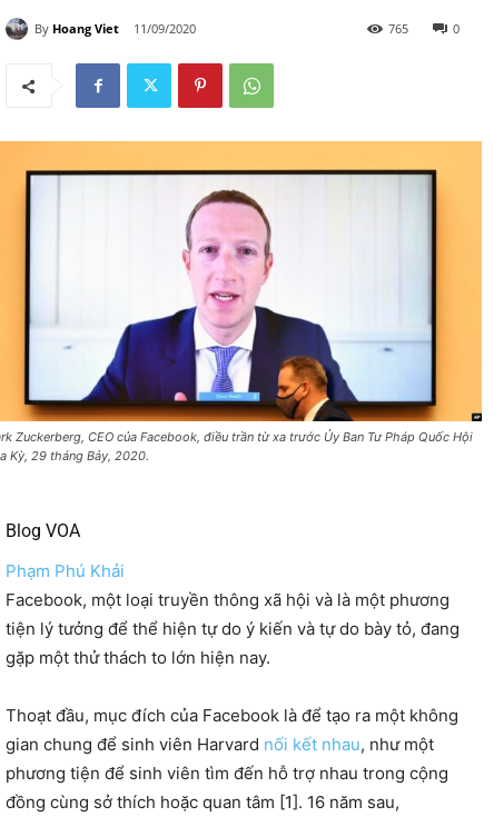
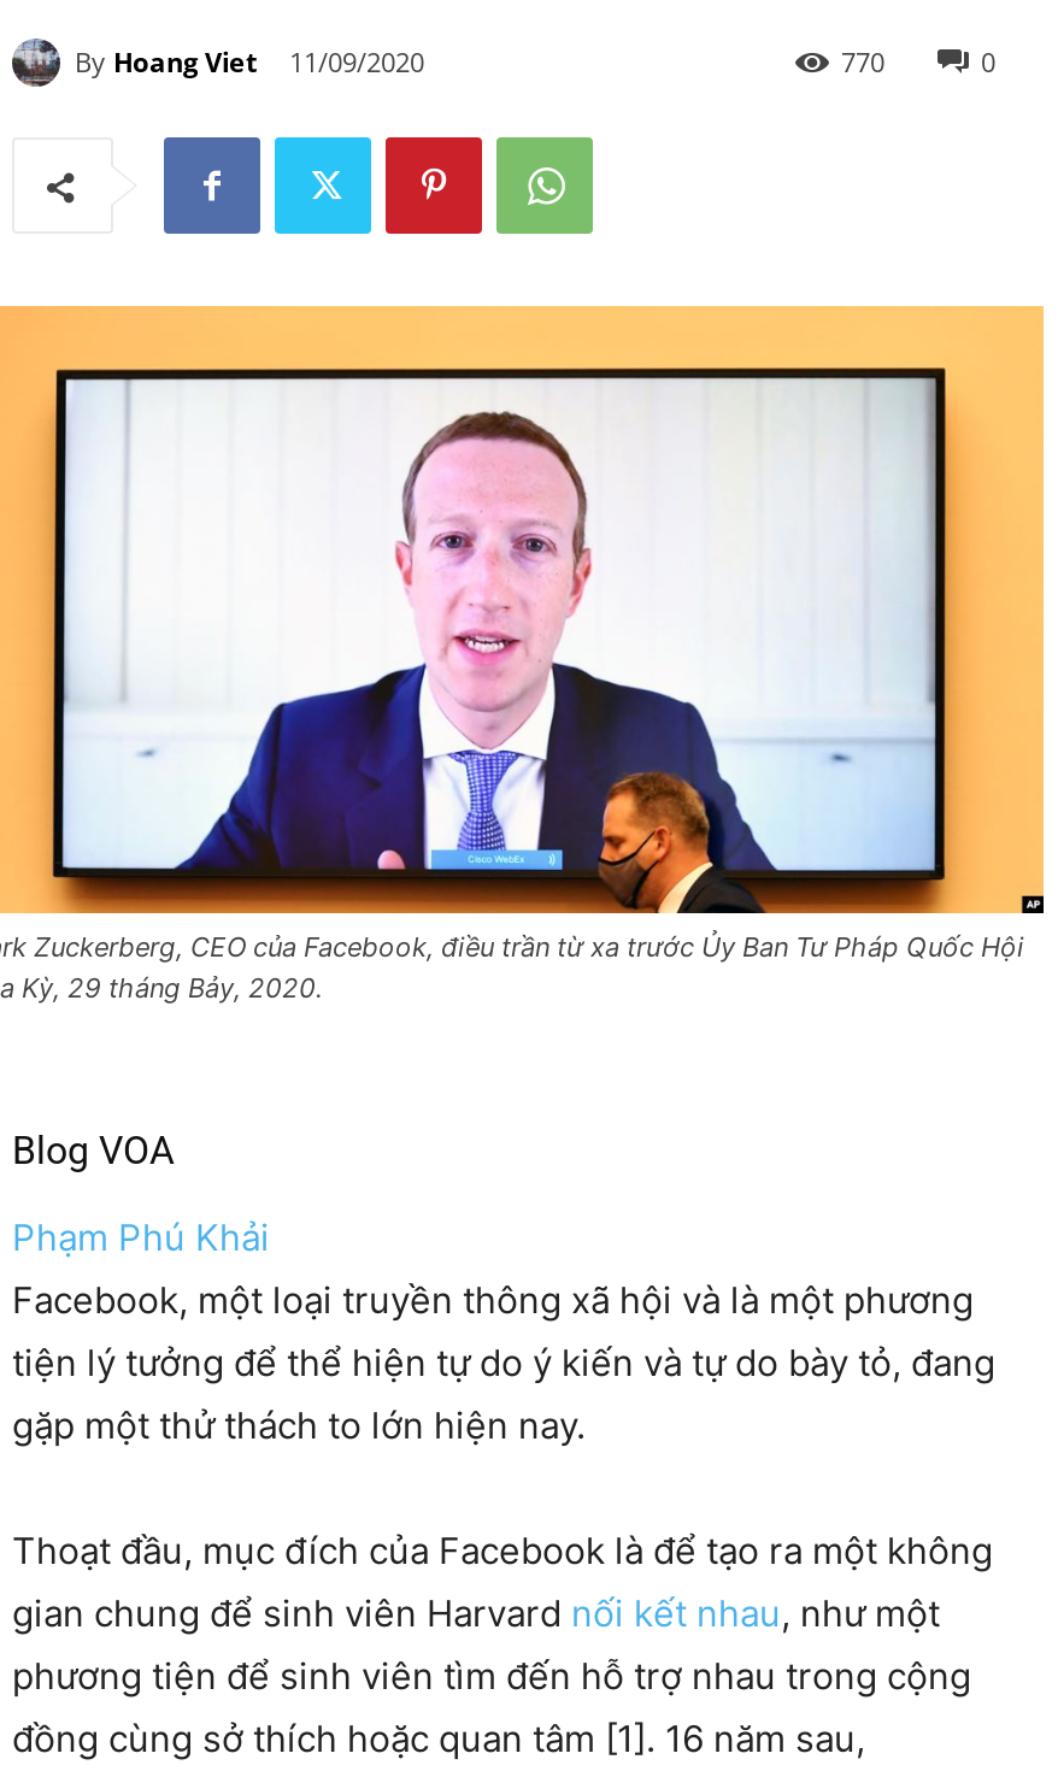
- 765
+ 770
